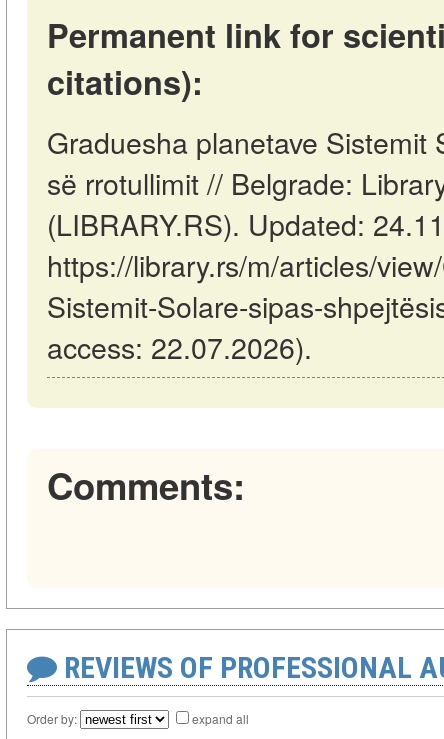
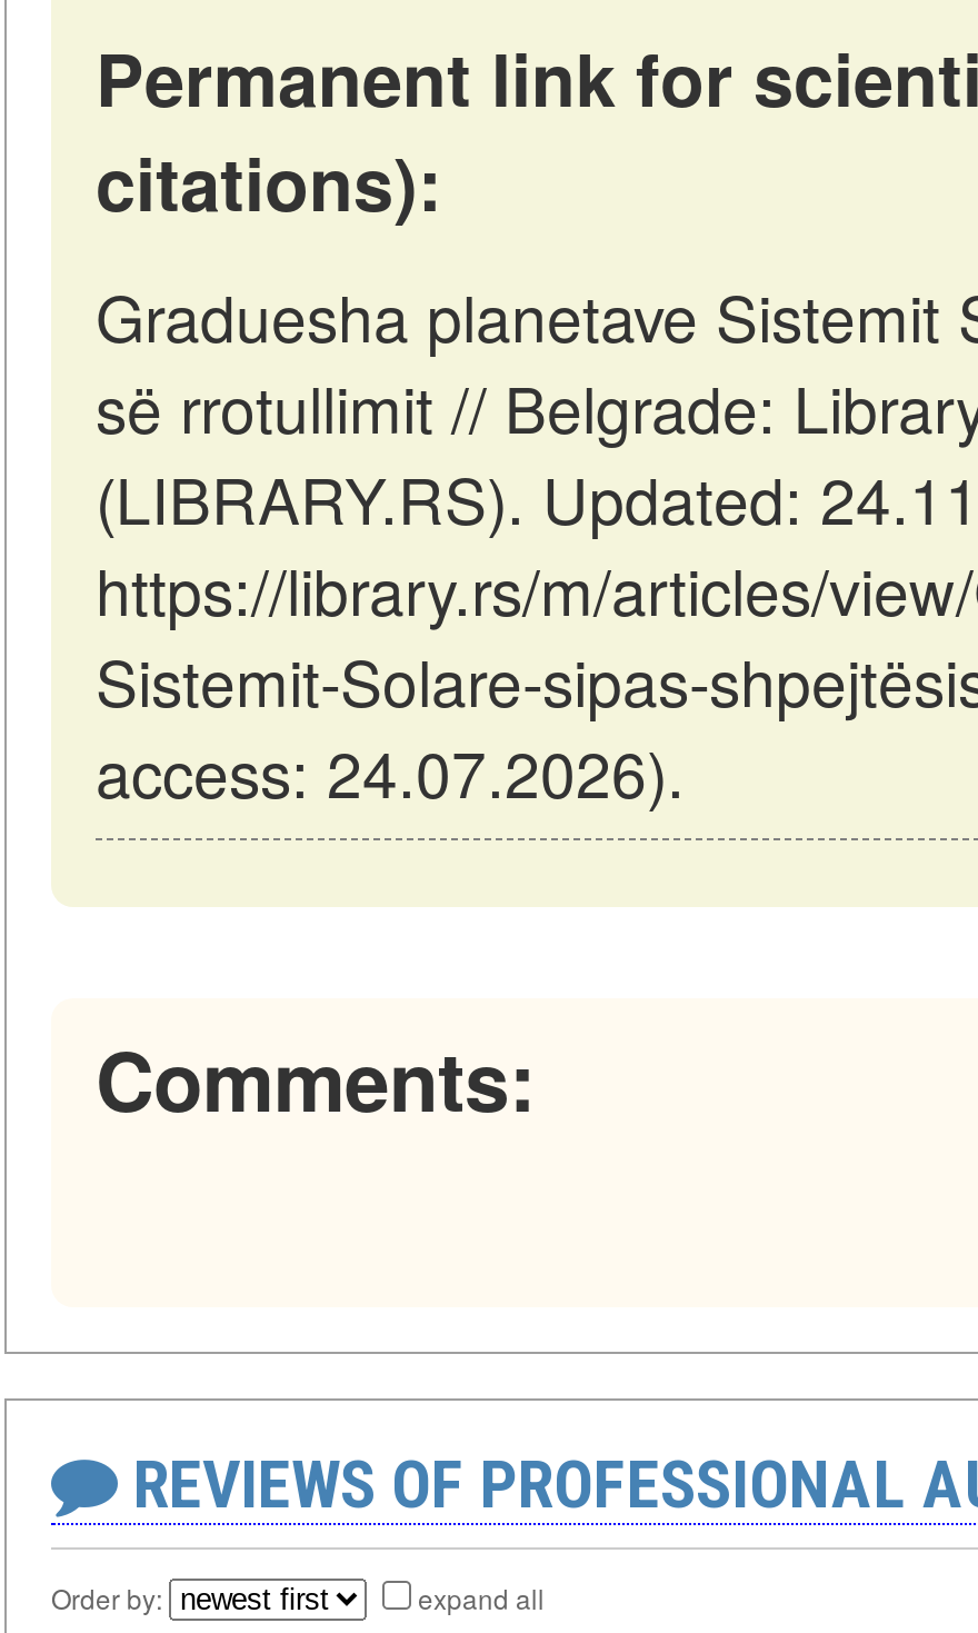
- access: 22.07.2026).
+ access: 24.07.2026).
